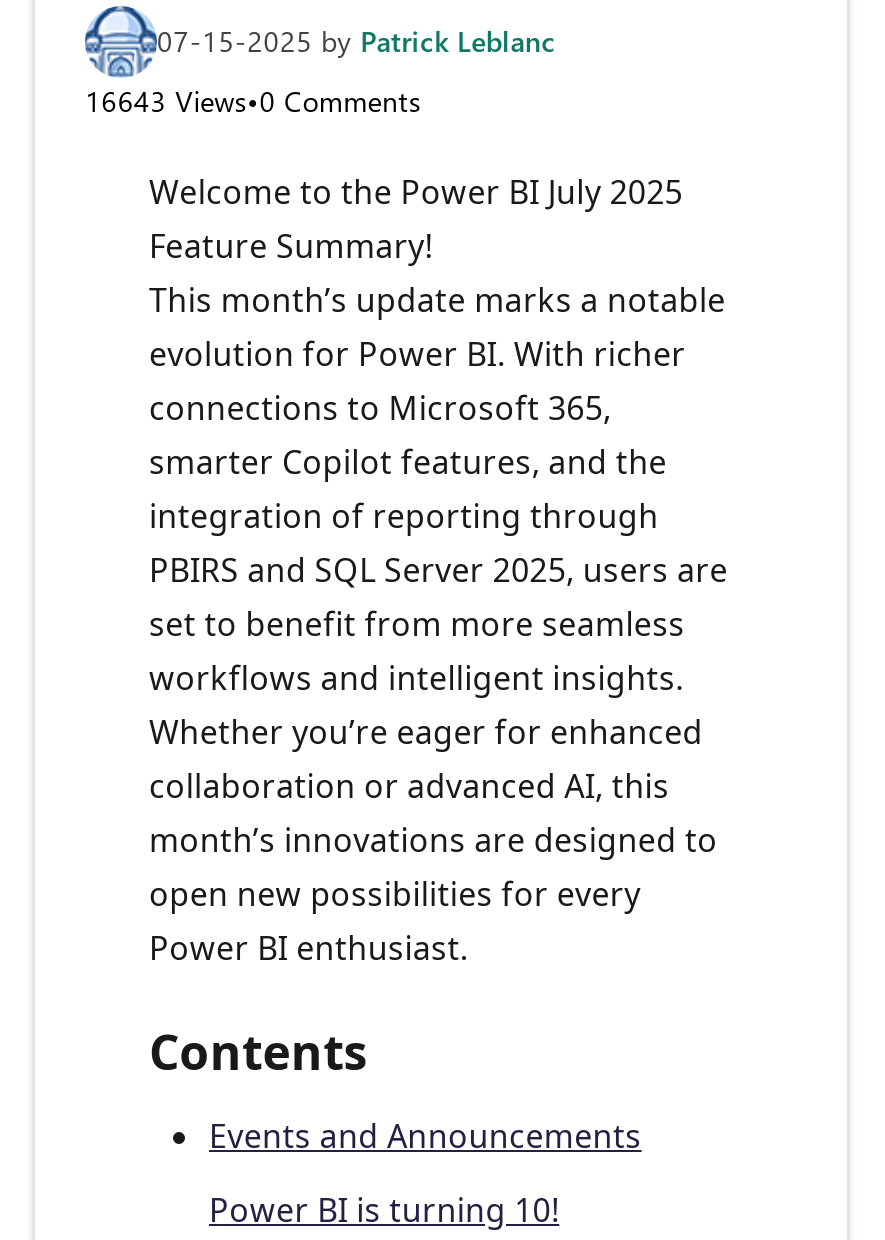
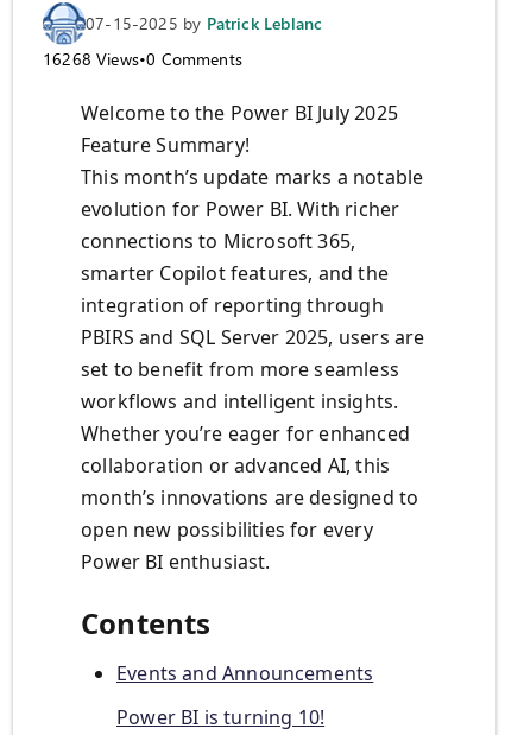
- 16643 Views•0 Comments
+ 16268 Views•0 Comments
